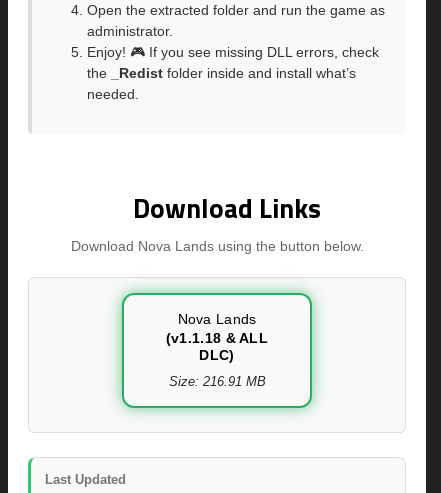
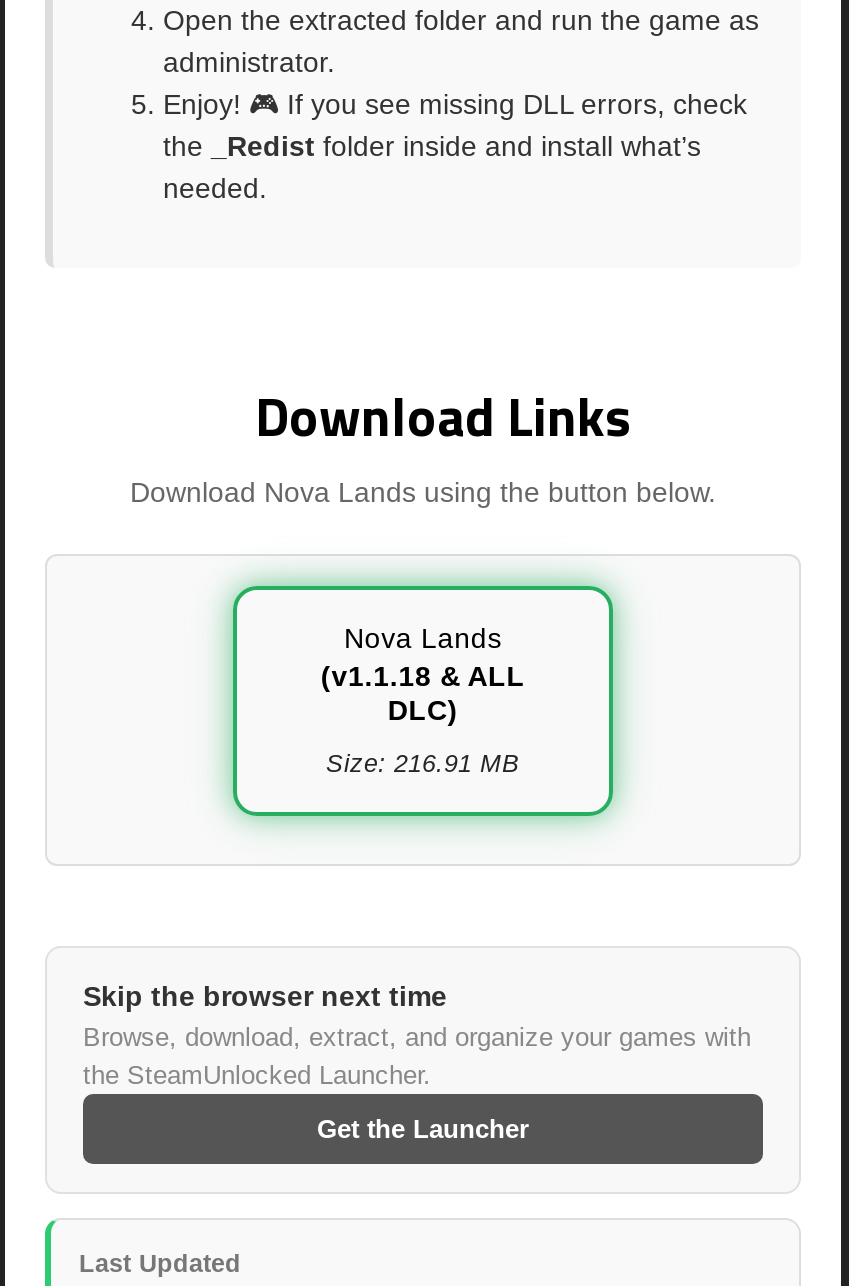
+ Skip the browser next time
+ Browse, download, extract, and organize your games with
+ the SteamUnlocked Launcher.
+ Get the Launcher
